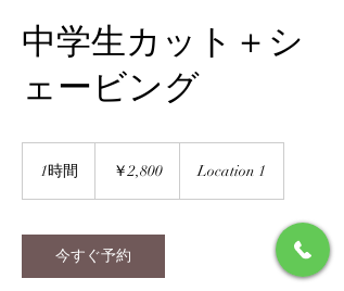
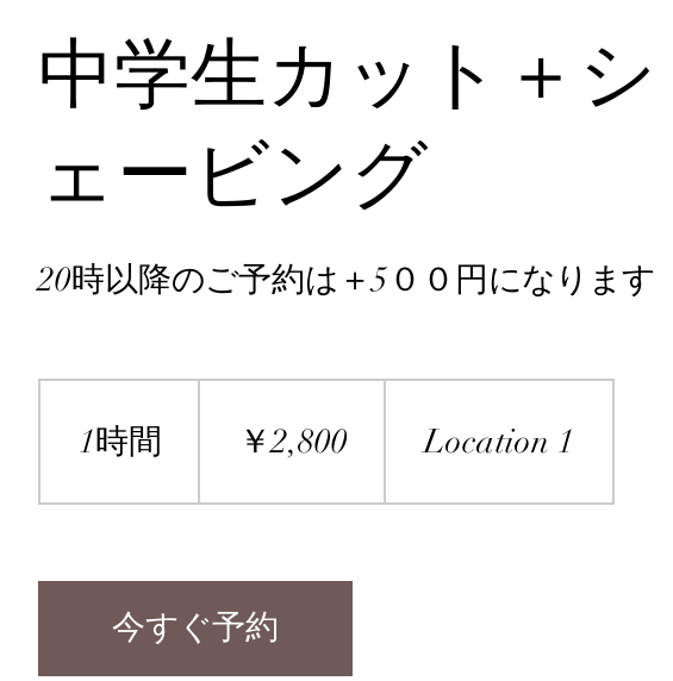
+ 20時以降のご予約は＋5００円になります

- [image]
